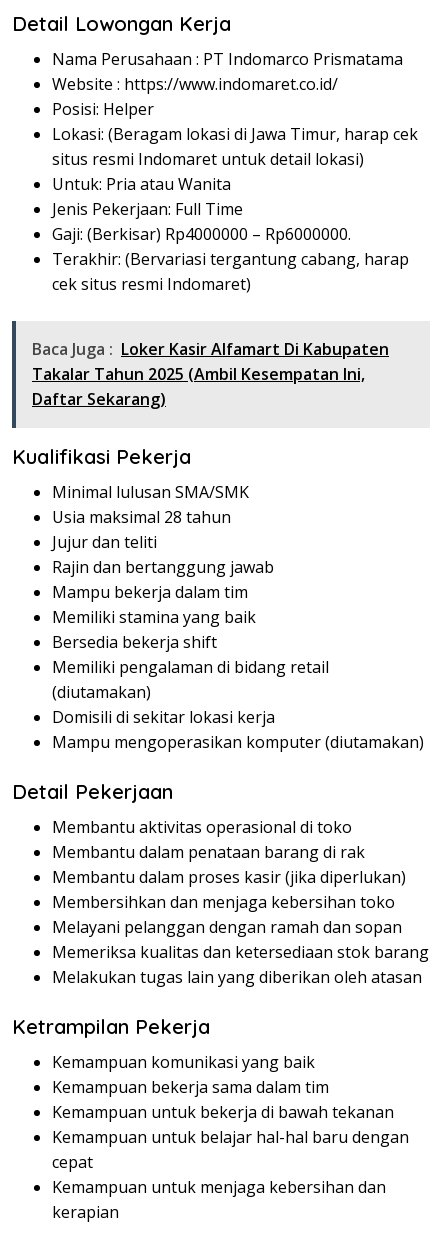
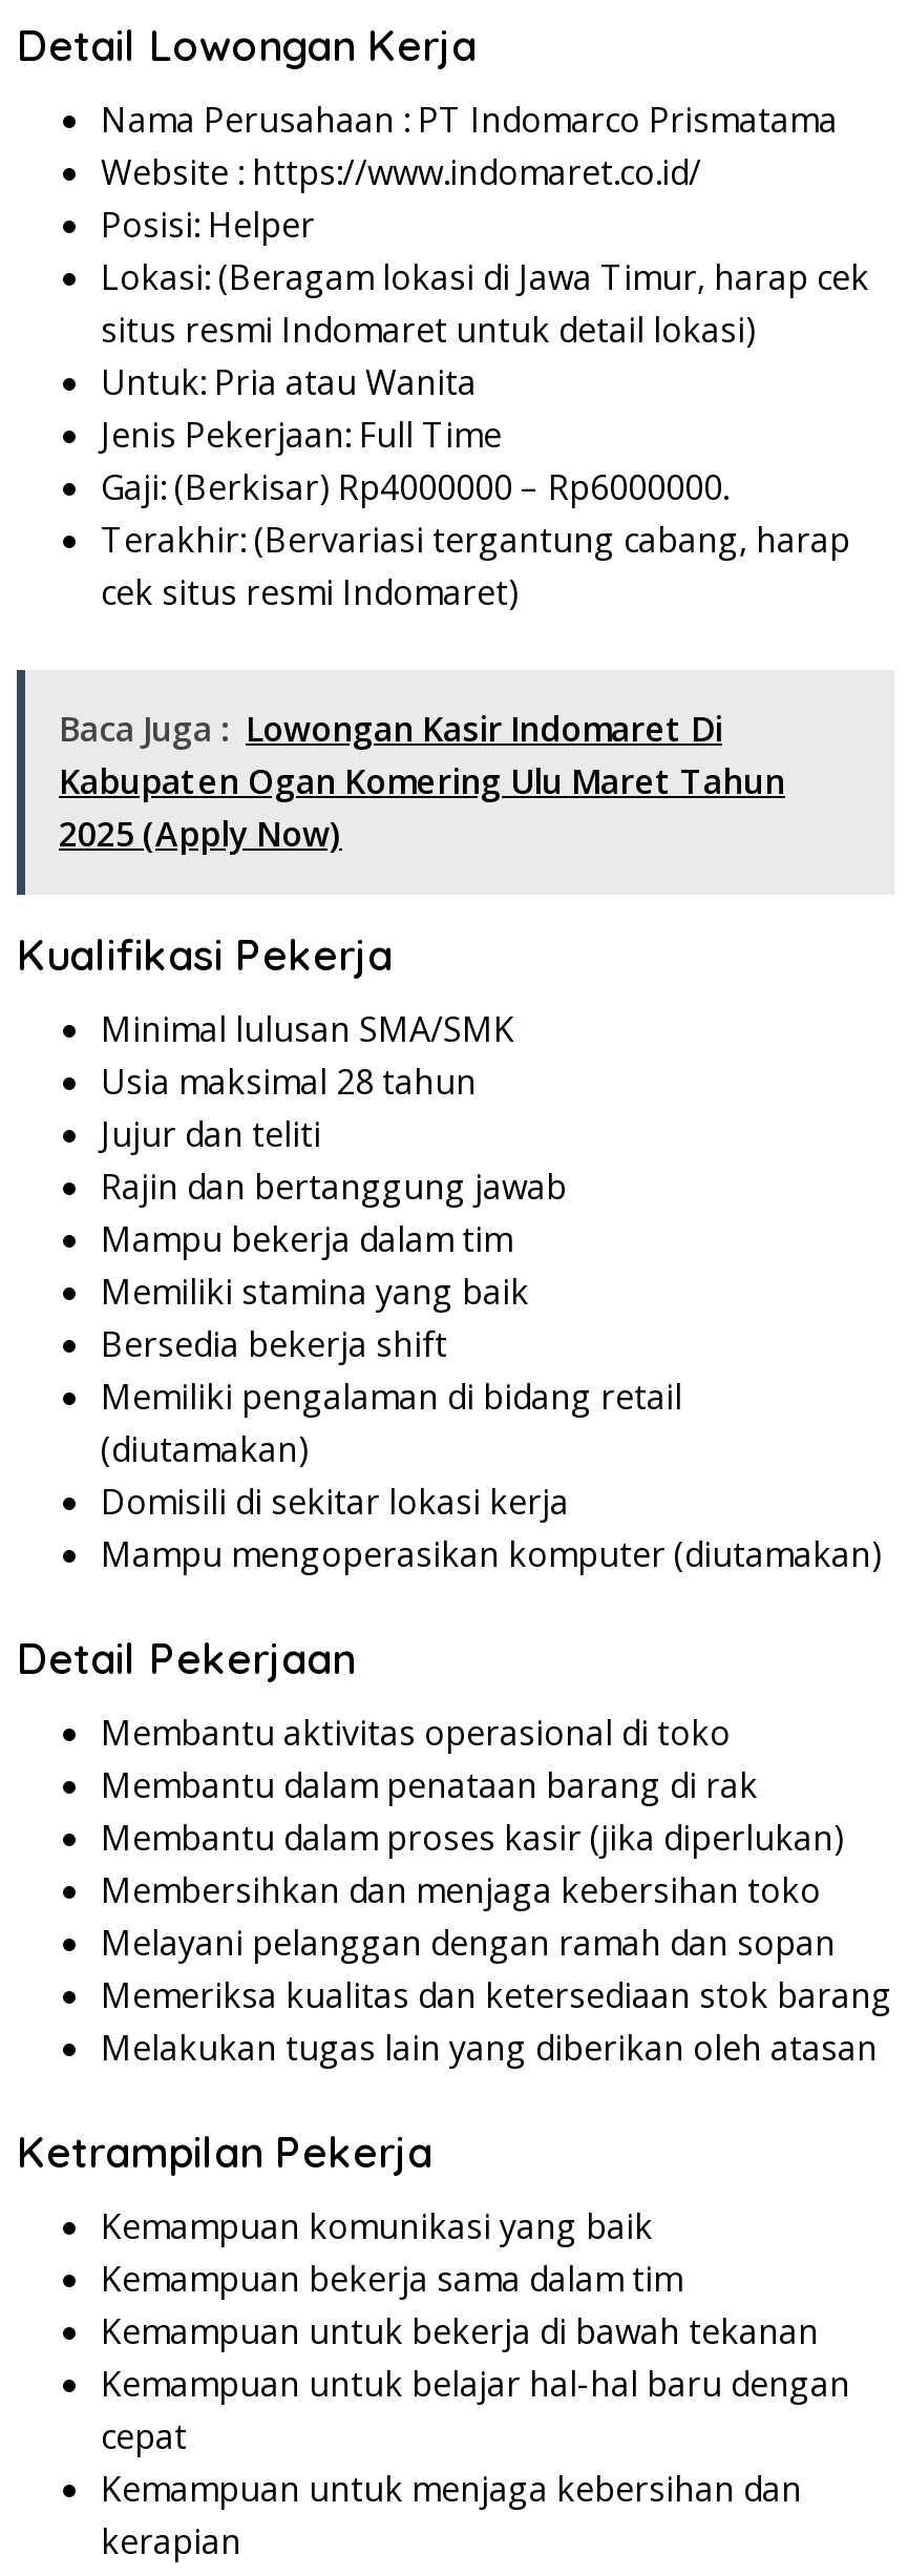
- Baca Juga : Loker Kasir Alfamart Di Kabupaten
- Takalar Tahun 2025 (Ambil Kesempatan Ini,
- Daftar Sekarang)
+ Baca Juga : Lowongan Kasir Indomaret Di
+ Kabupaten Ogan Komering Ulu Maret Tahun
+ 2025 (Apply Now)
